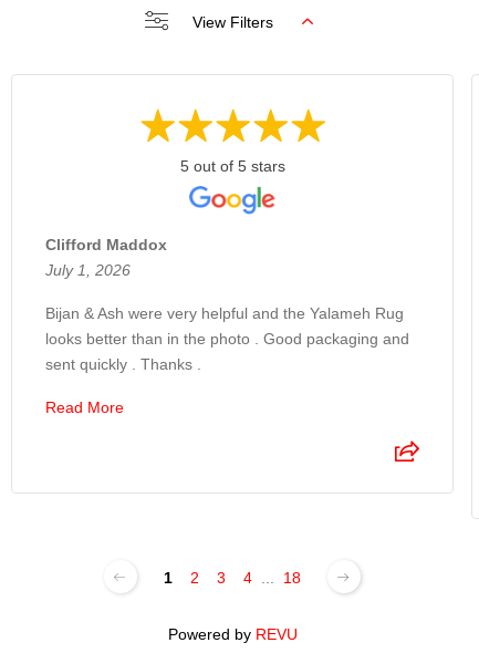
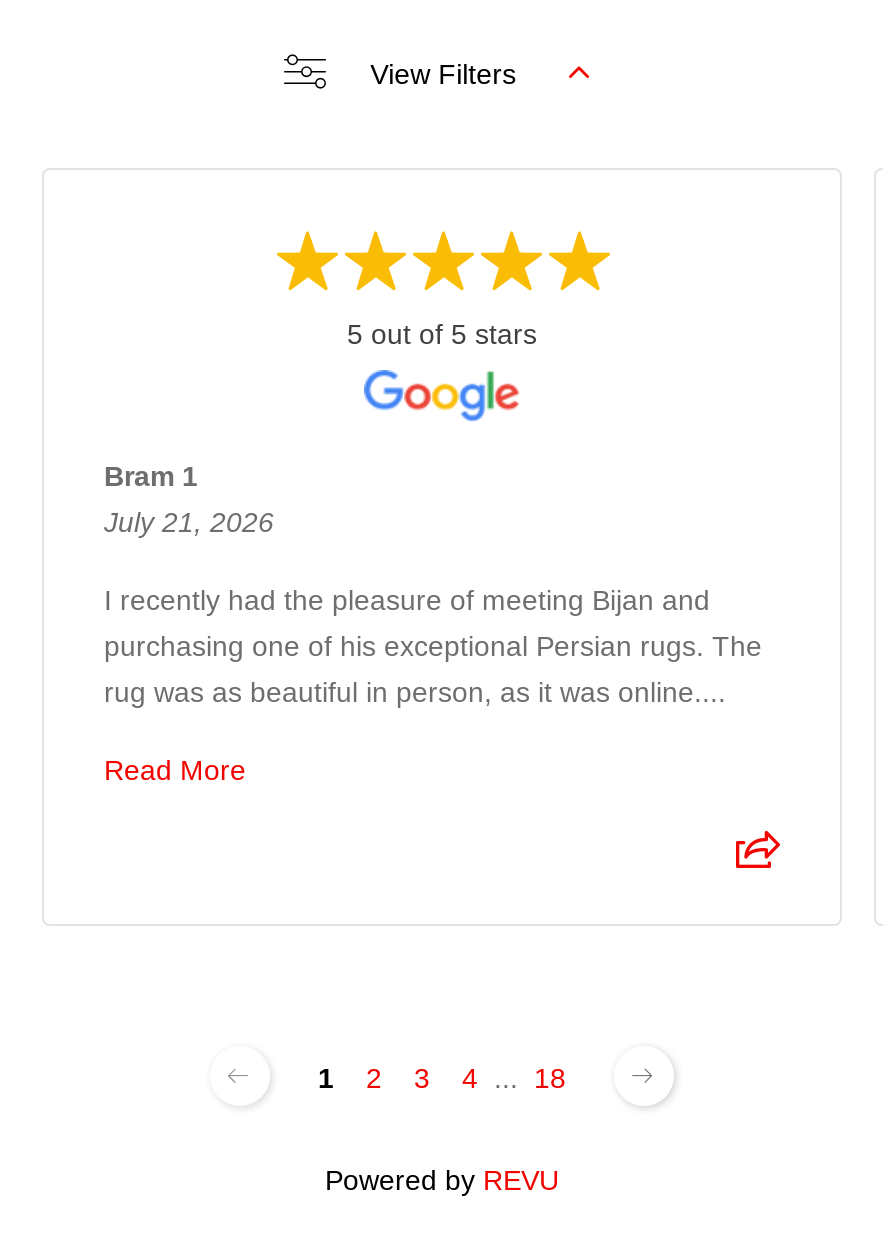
- Clifford Maddox
- July 1, 2026
+ Bram 1
+ July 21, 2026

- Bijan & Ash were very helpful and the Yalameh Rug
- looks better than in the photo . Good packaging and
- sent quickly . Thanks .
+ I recently had the pleasure of meeting Bijan and
+ purchasing one of his exceptional Persian rugs. The
+ rug was as beautiful in person, as it was online....
